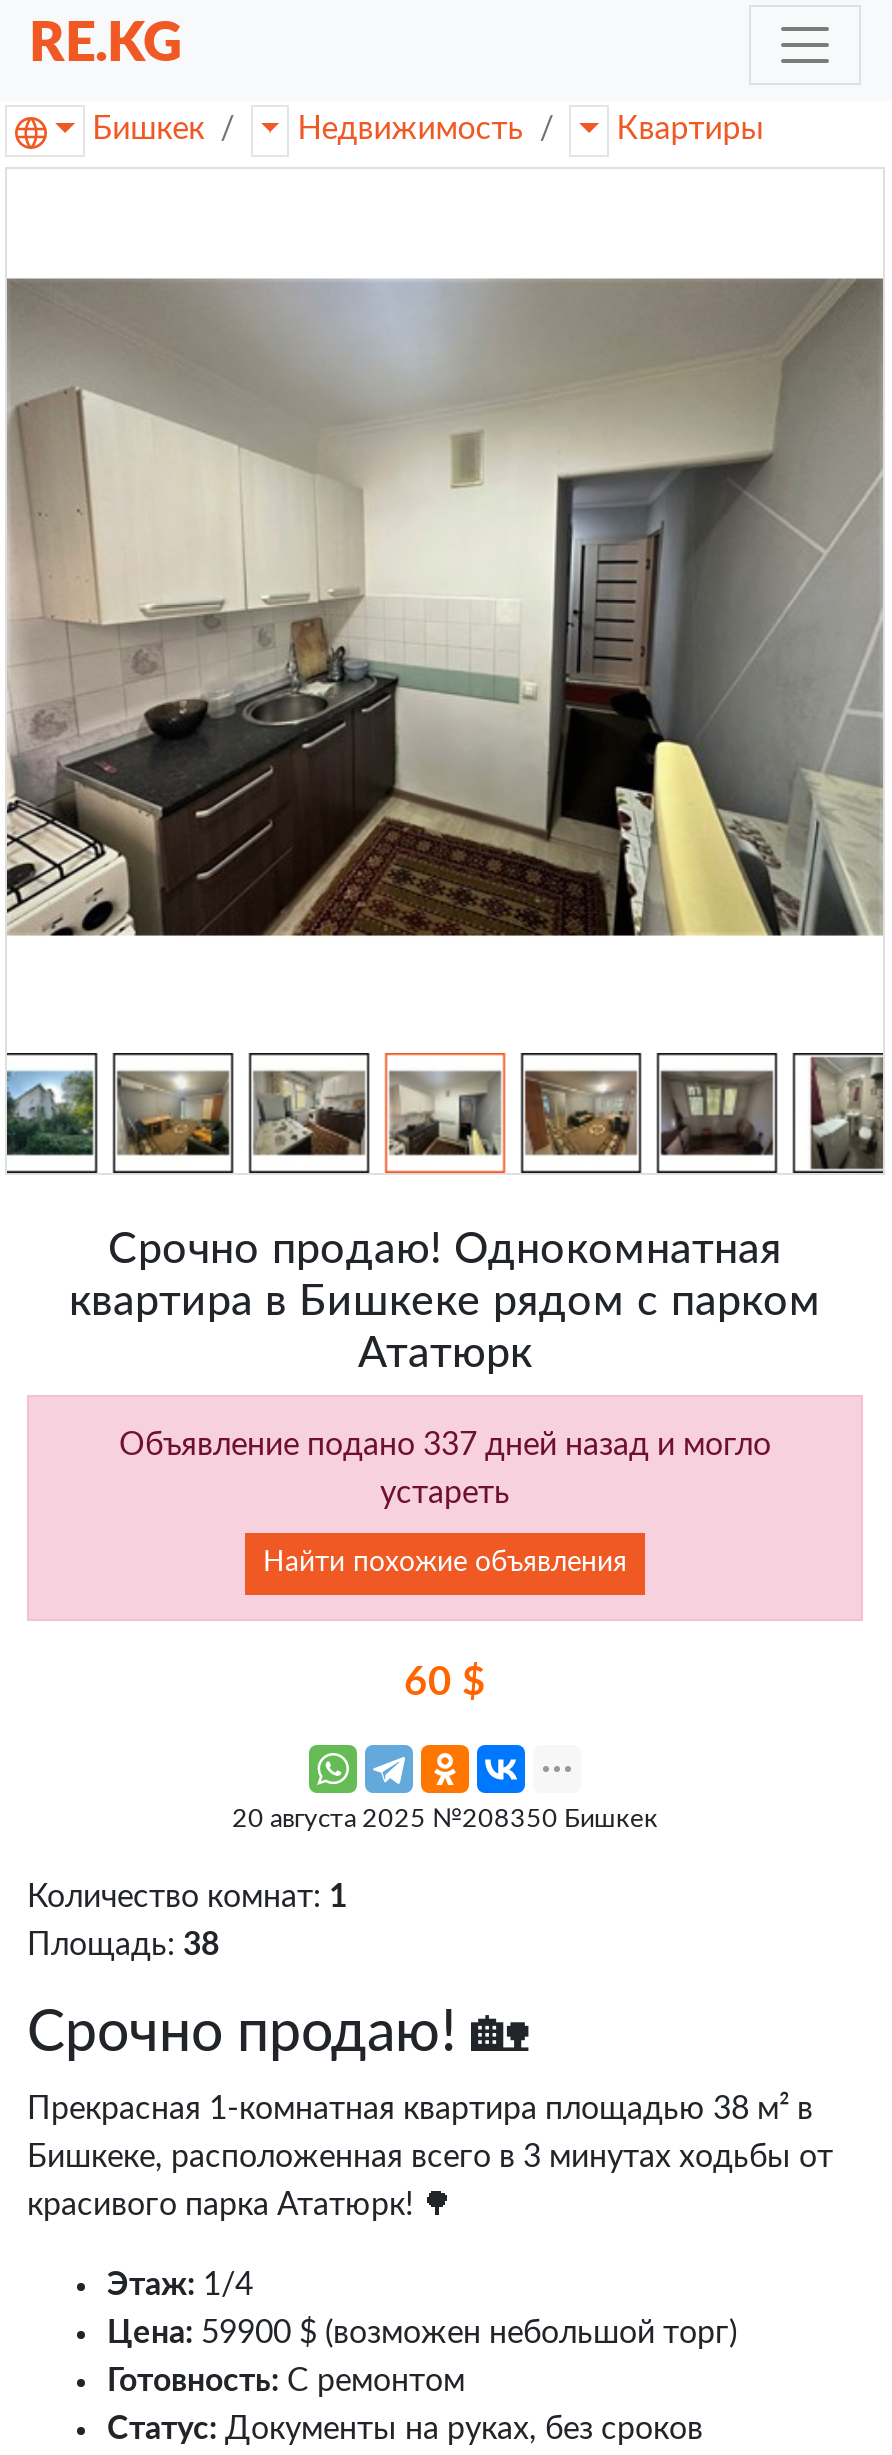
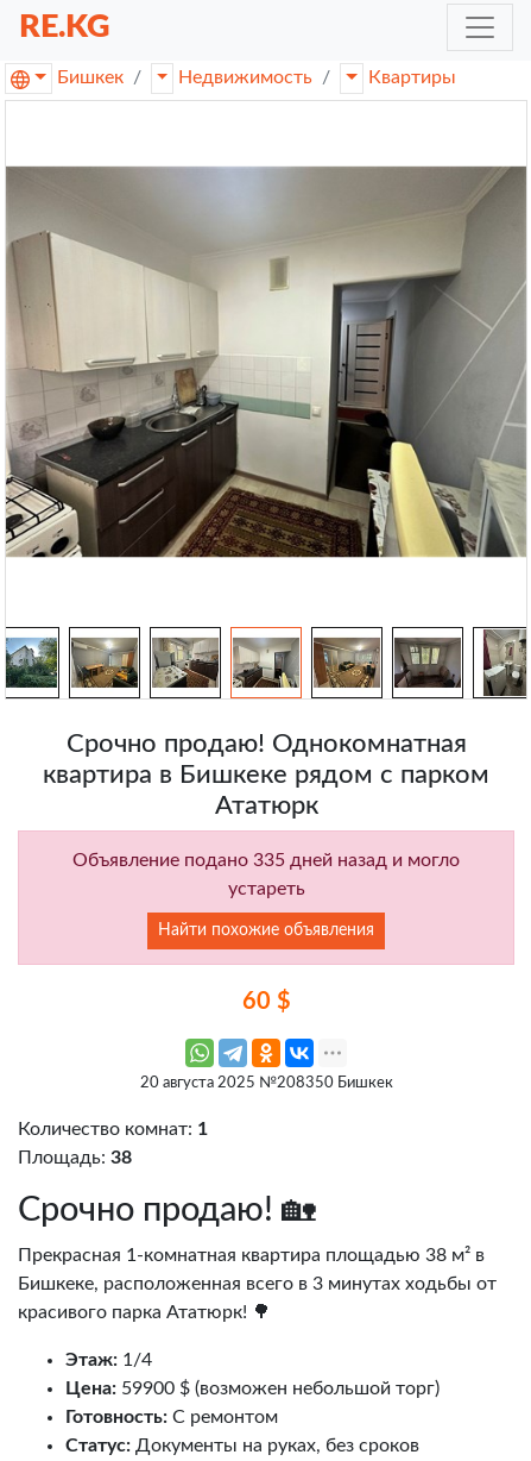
- Объявление подано 337 дней назад и могло
+ Объявление подано 335 дней назад и могло
